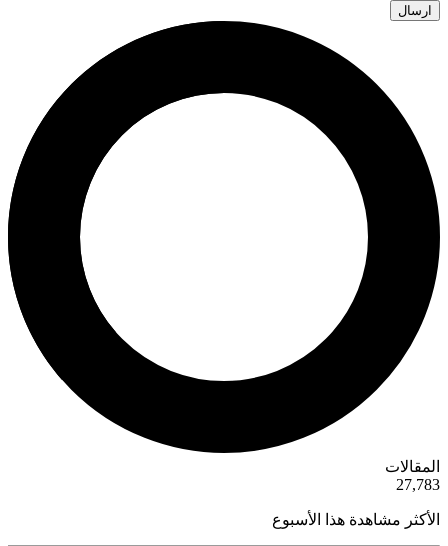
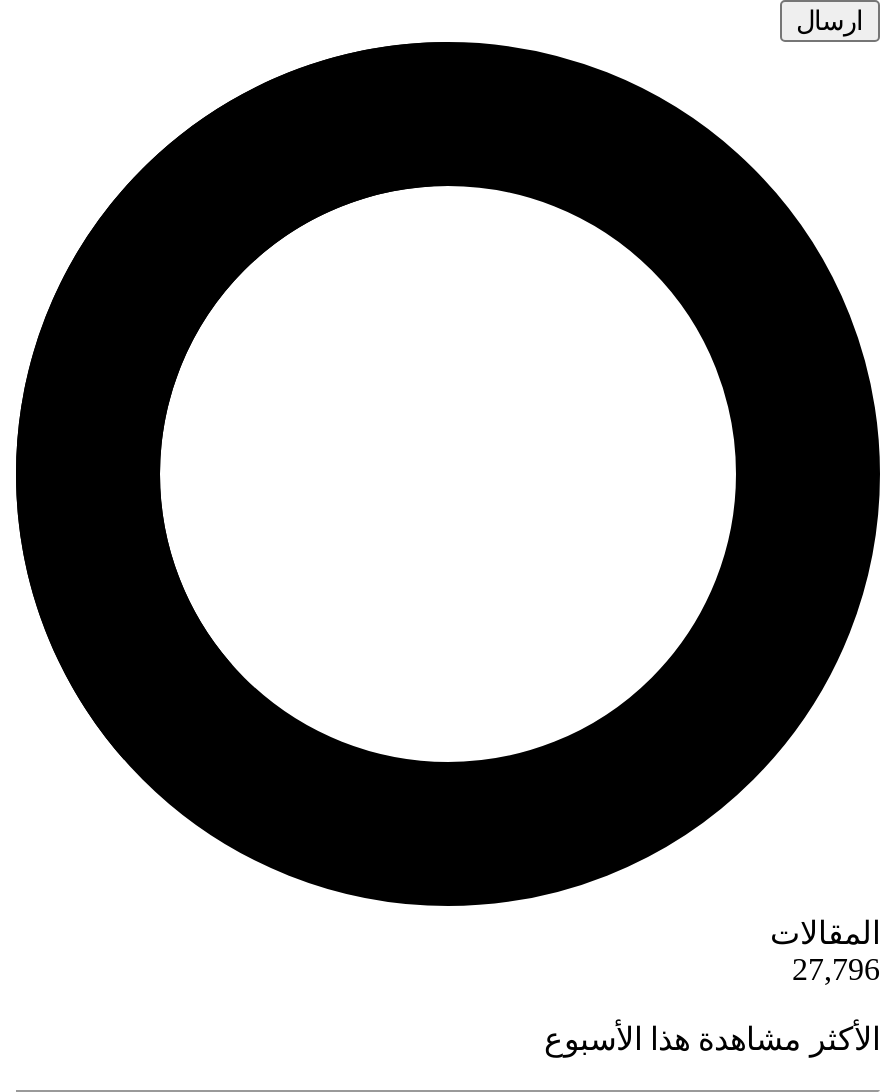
- 27,783
+ 27,796
